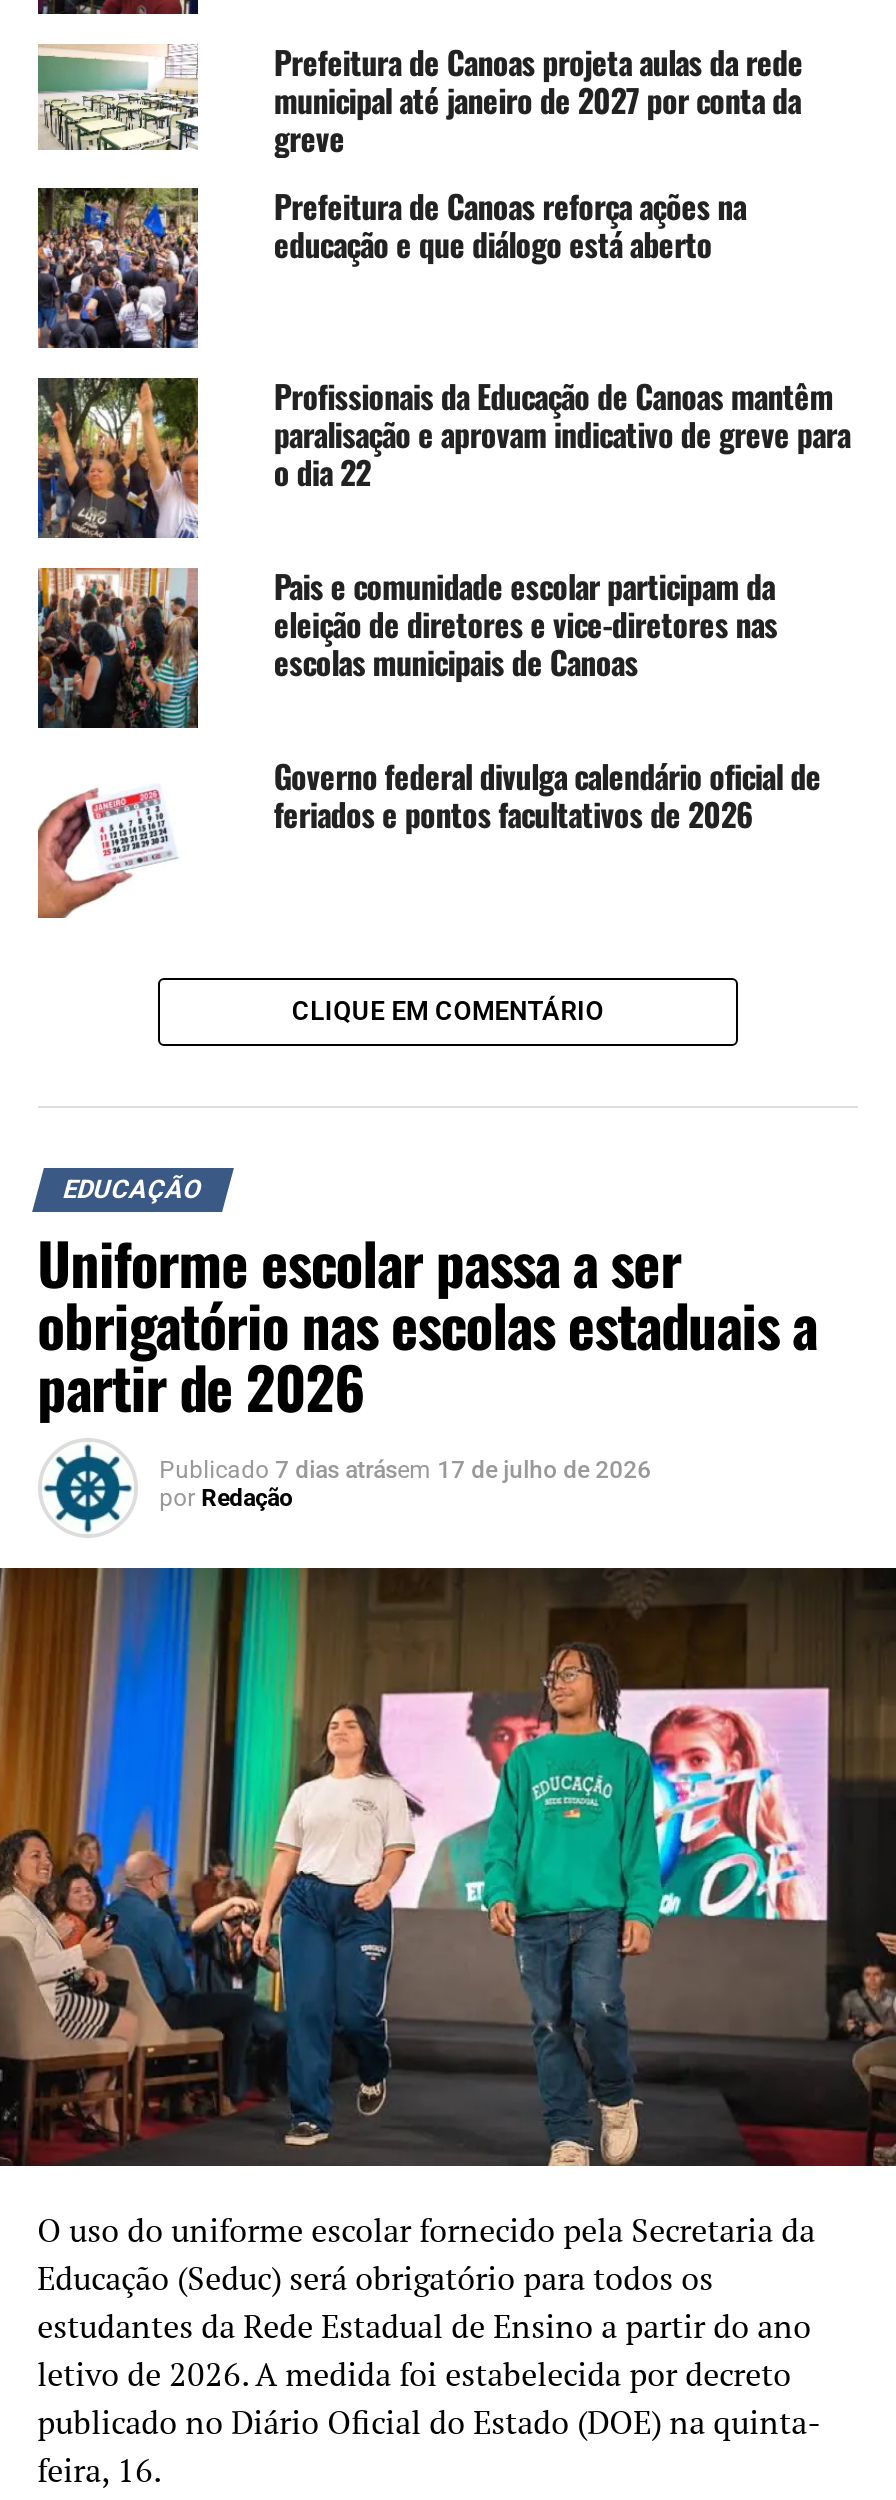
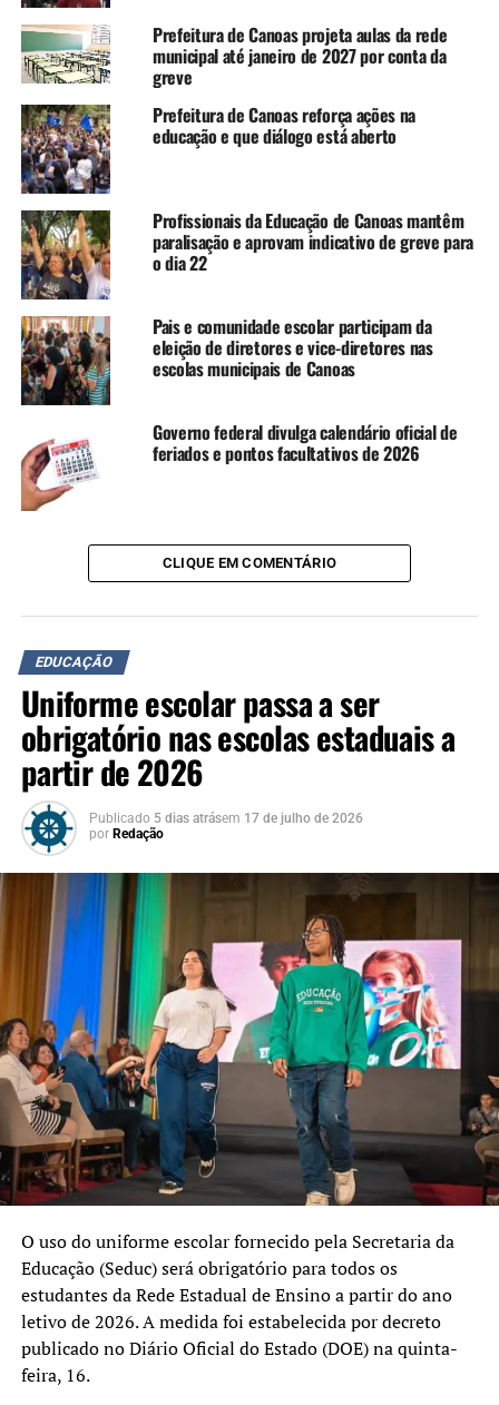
- Publicado 7 dias atrásem 17 de julho de 2026
+ Publicado 5 dias atrásem 17 de julho de 2026
